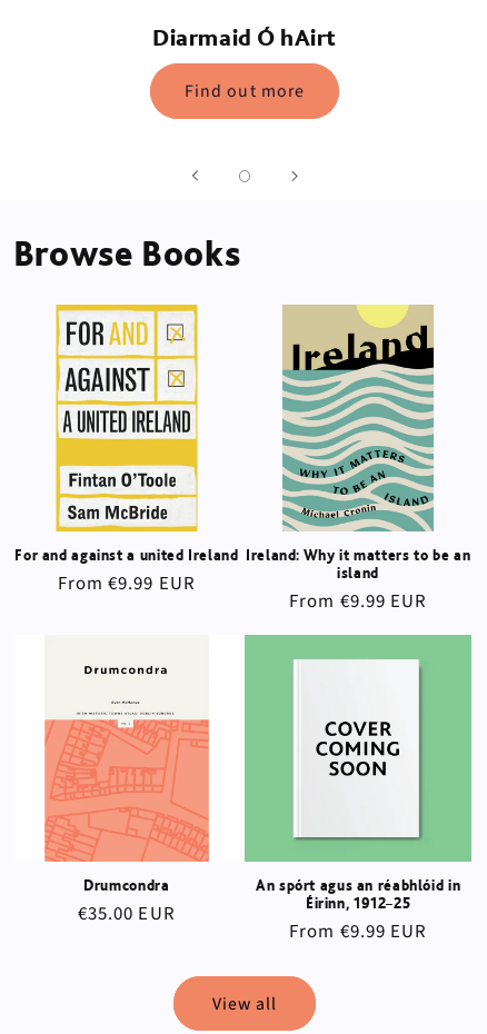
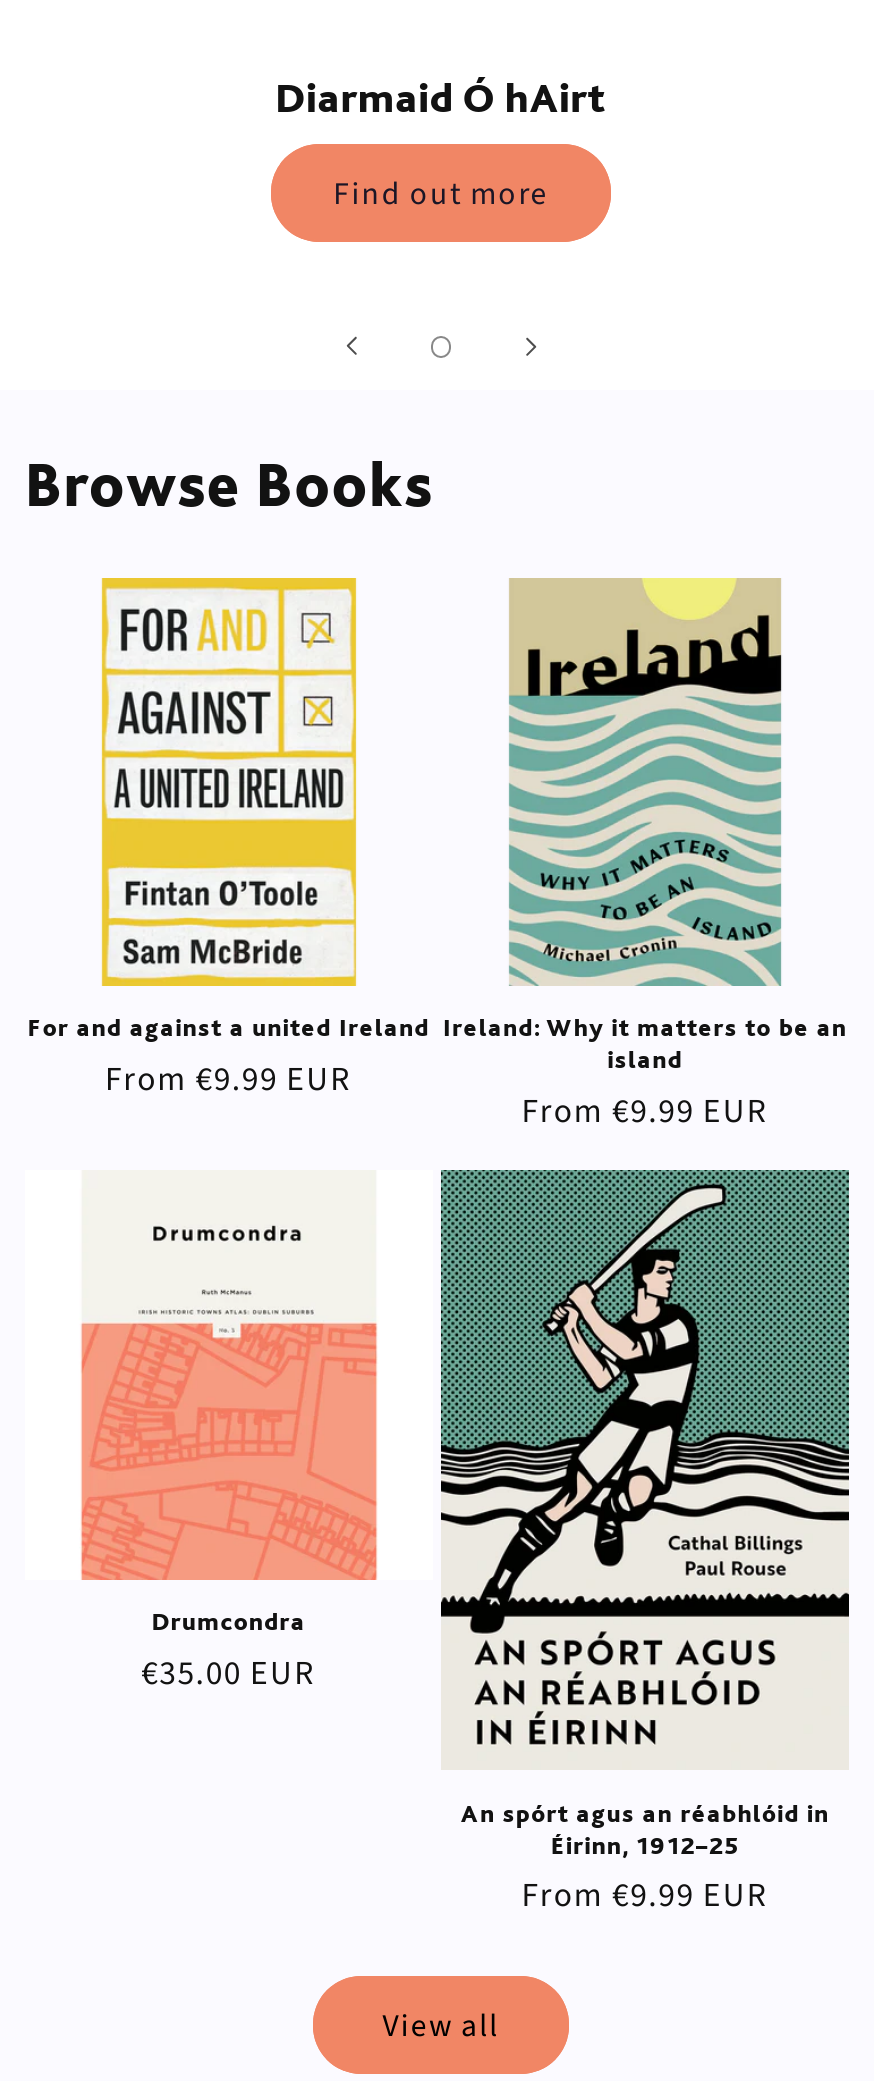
- [image]
+ [image]
